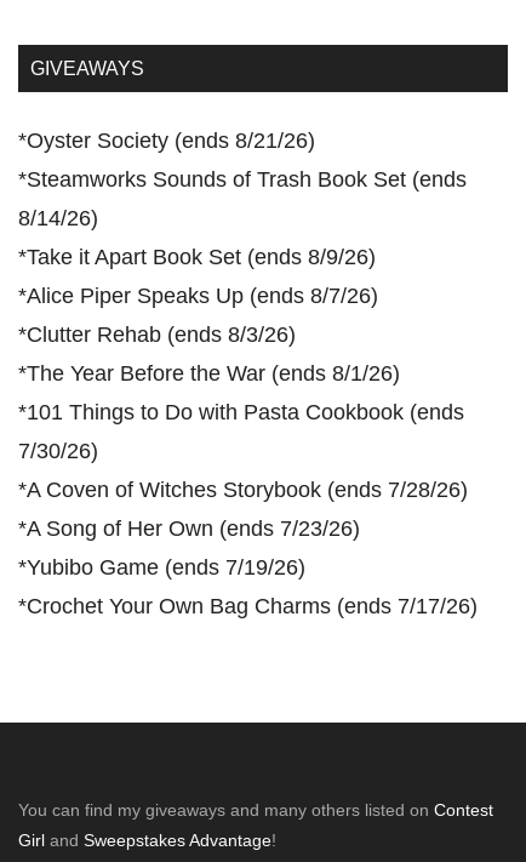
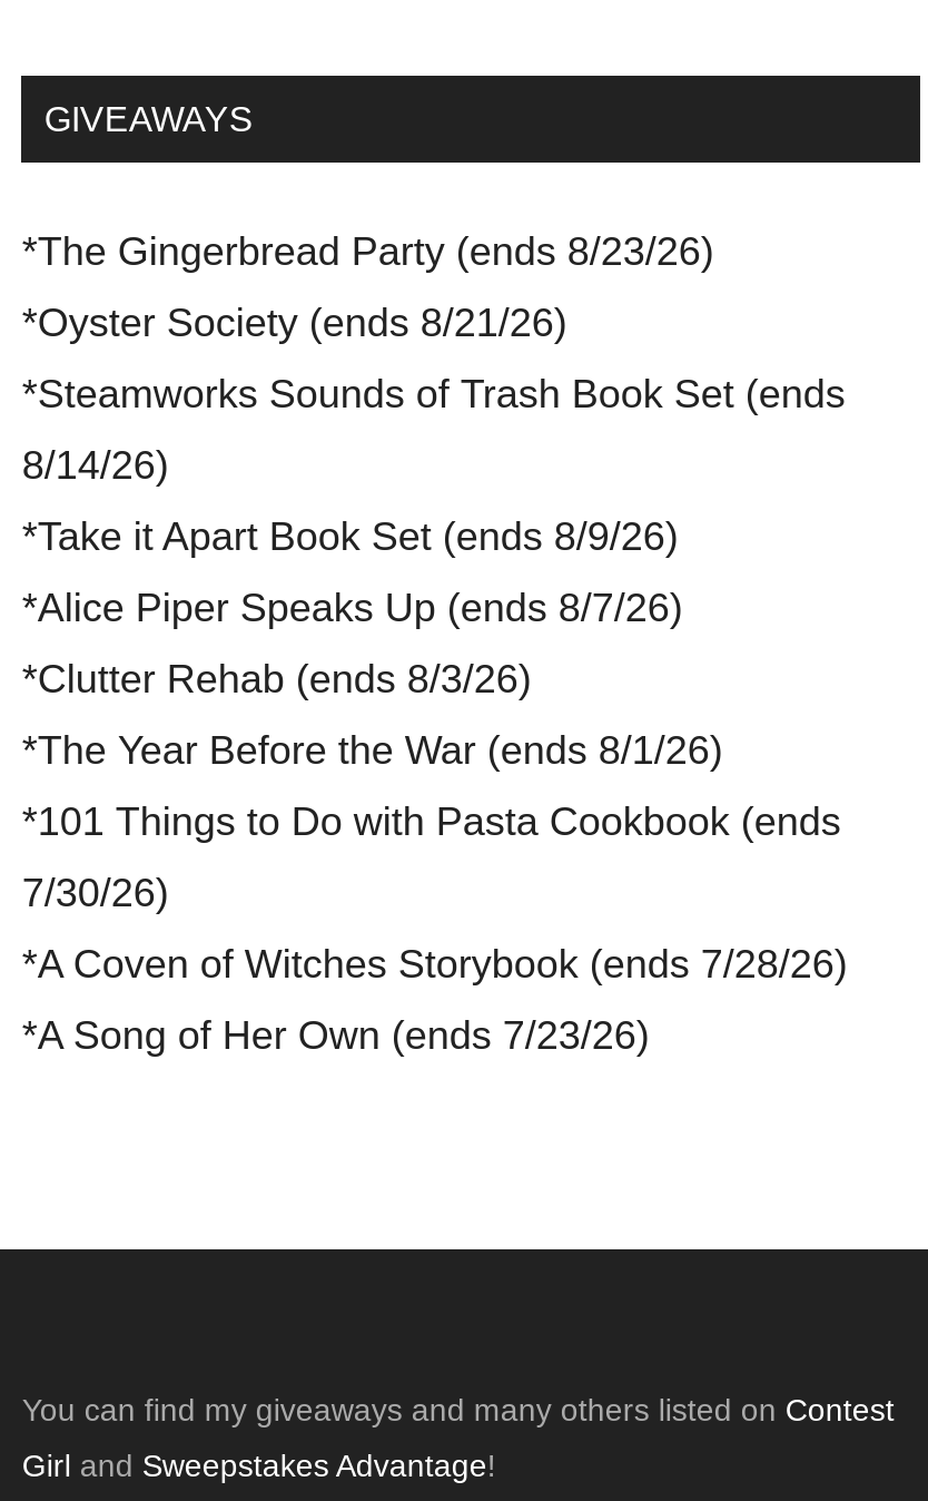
+ *The Gingerbread Party (ends 8/23/26)

moved down: *Oyster Society (ends 8/21/26) | *Steamworks Sounds of Trash Book Set (ends | 8/14/26) | ... | *A Coven of Witches Storybook (ends 7/28/26) | *A Song of Her Own (ends 7/23/26)

- *Yubibo Game (ends 7/19/26)
- *Crochet Your Own Bag Charms (ends 7/17/26)
